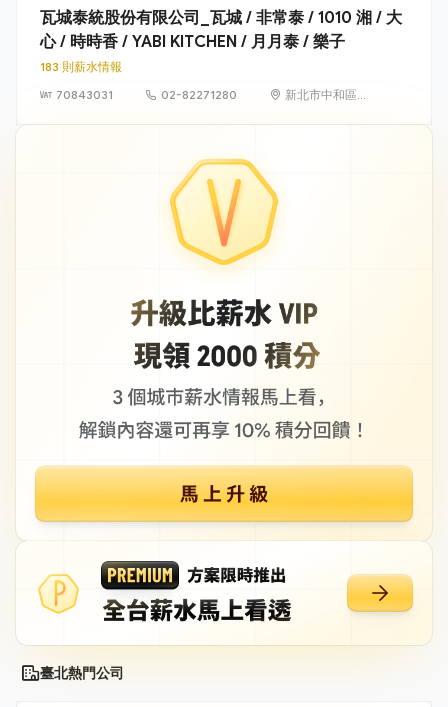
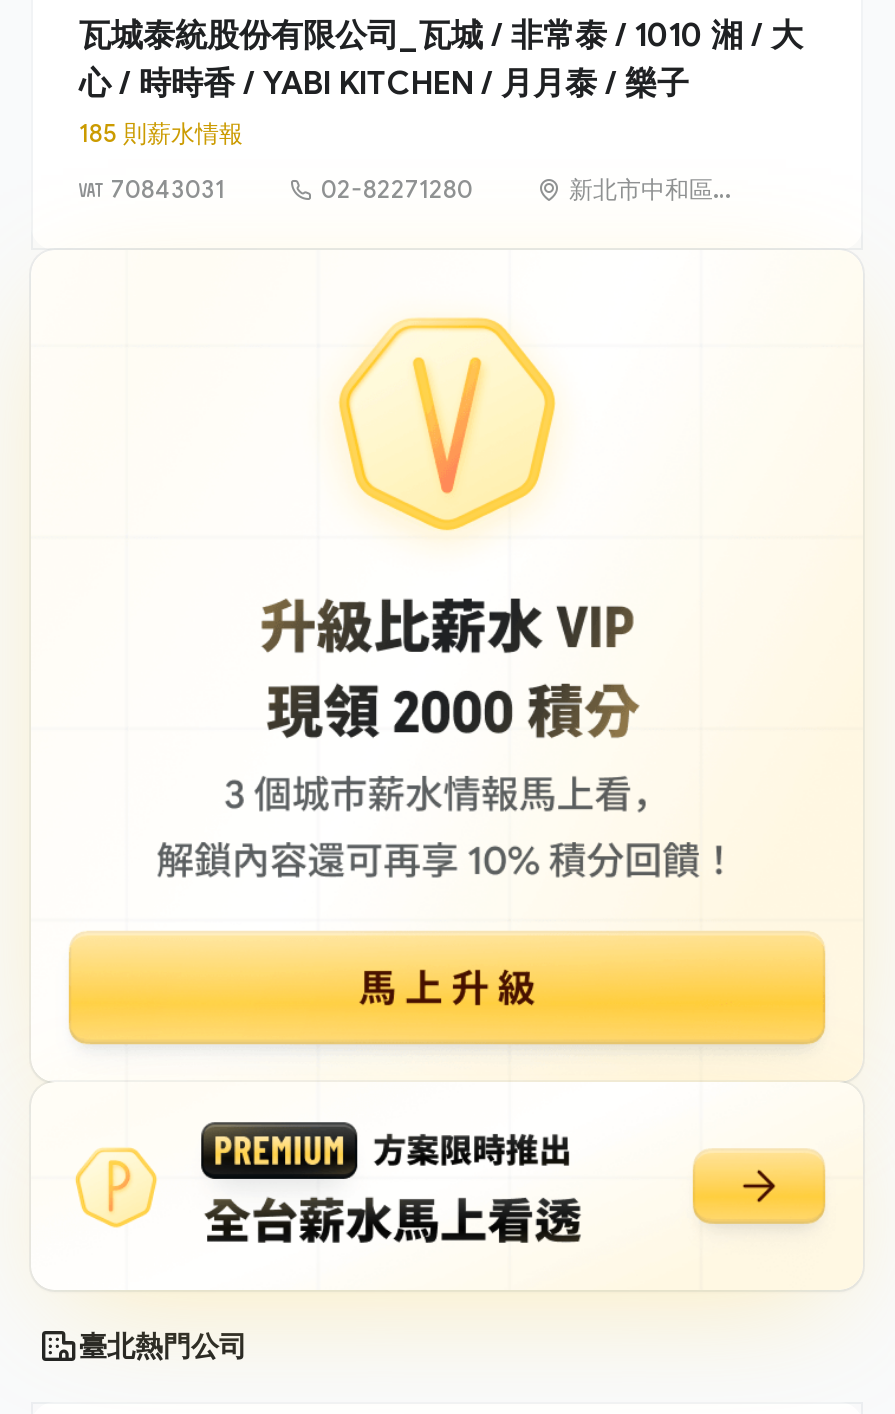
- 183 則薪水情報
+ 185 則薪水情報
